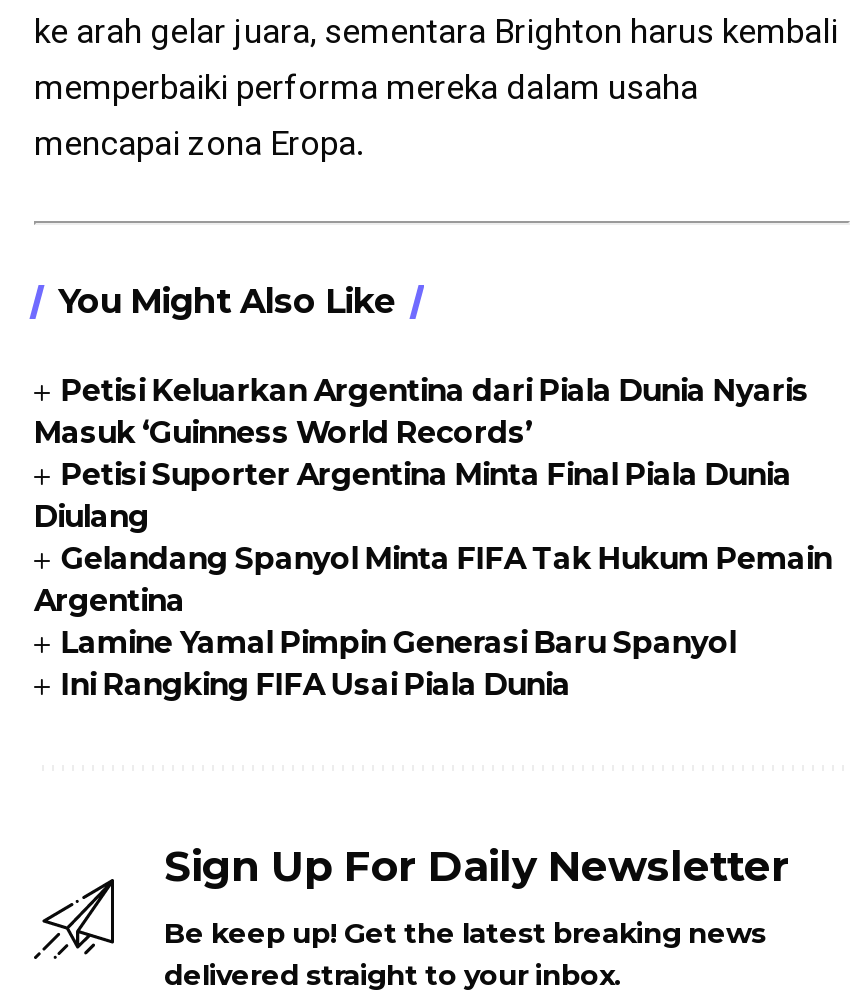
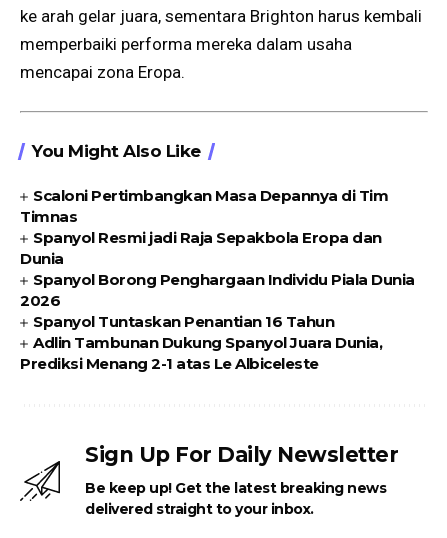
- Petisi Keluarkan Argentina dari Piala Dunia Nyaris
- Masuk ‘Guinness World Records’
- Petisi Suporter Argentina Minta Final Piala Dunia
- Diulang
- Gelandang Spanyol Minta FIFA Tak Hukum Pemain
- Argentina
- Lamine Yamal Pimpin Generasi Baru Spanyol
- Ini Rangking FIFA Usai Piala Dunia
+ Scaloni Pertimbangkan Masa Depannya di Tim
+ Timnas
+ Spanyol Resmi jadi Raja Sepakbola Eropa dan
+ Dunia
+ Spanyol Borong Penghargaan Individu Piala Dunia
+ 2026
+ Spanyol Tuntaskan Penantian 16 Tahun
+ Adlin Tambunan Dukung Spanyol Juara Dunia,
+ Prediksi Menang 2-1 atas Le Albiceleste
